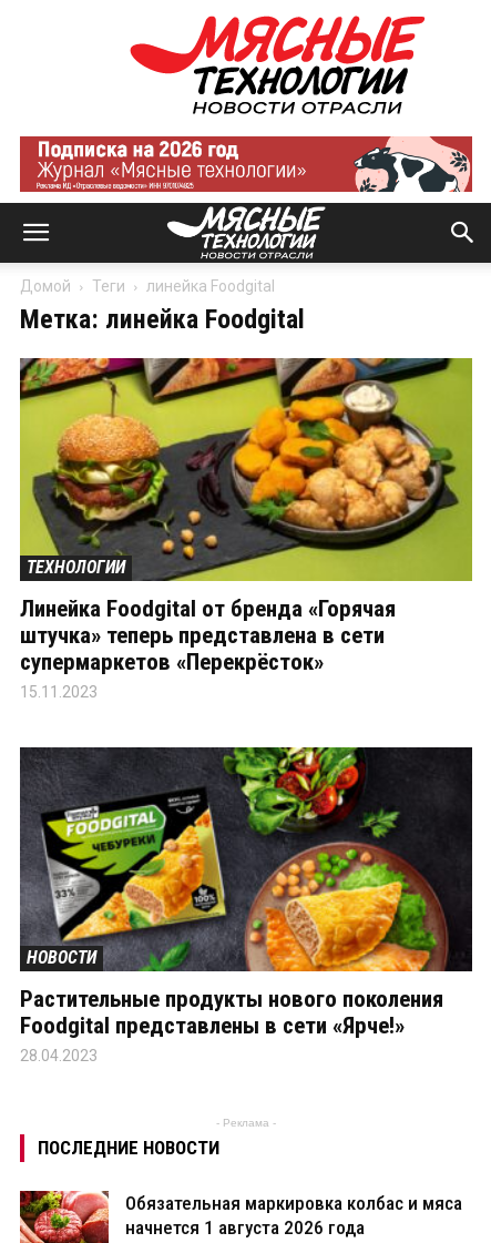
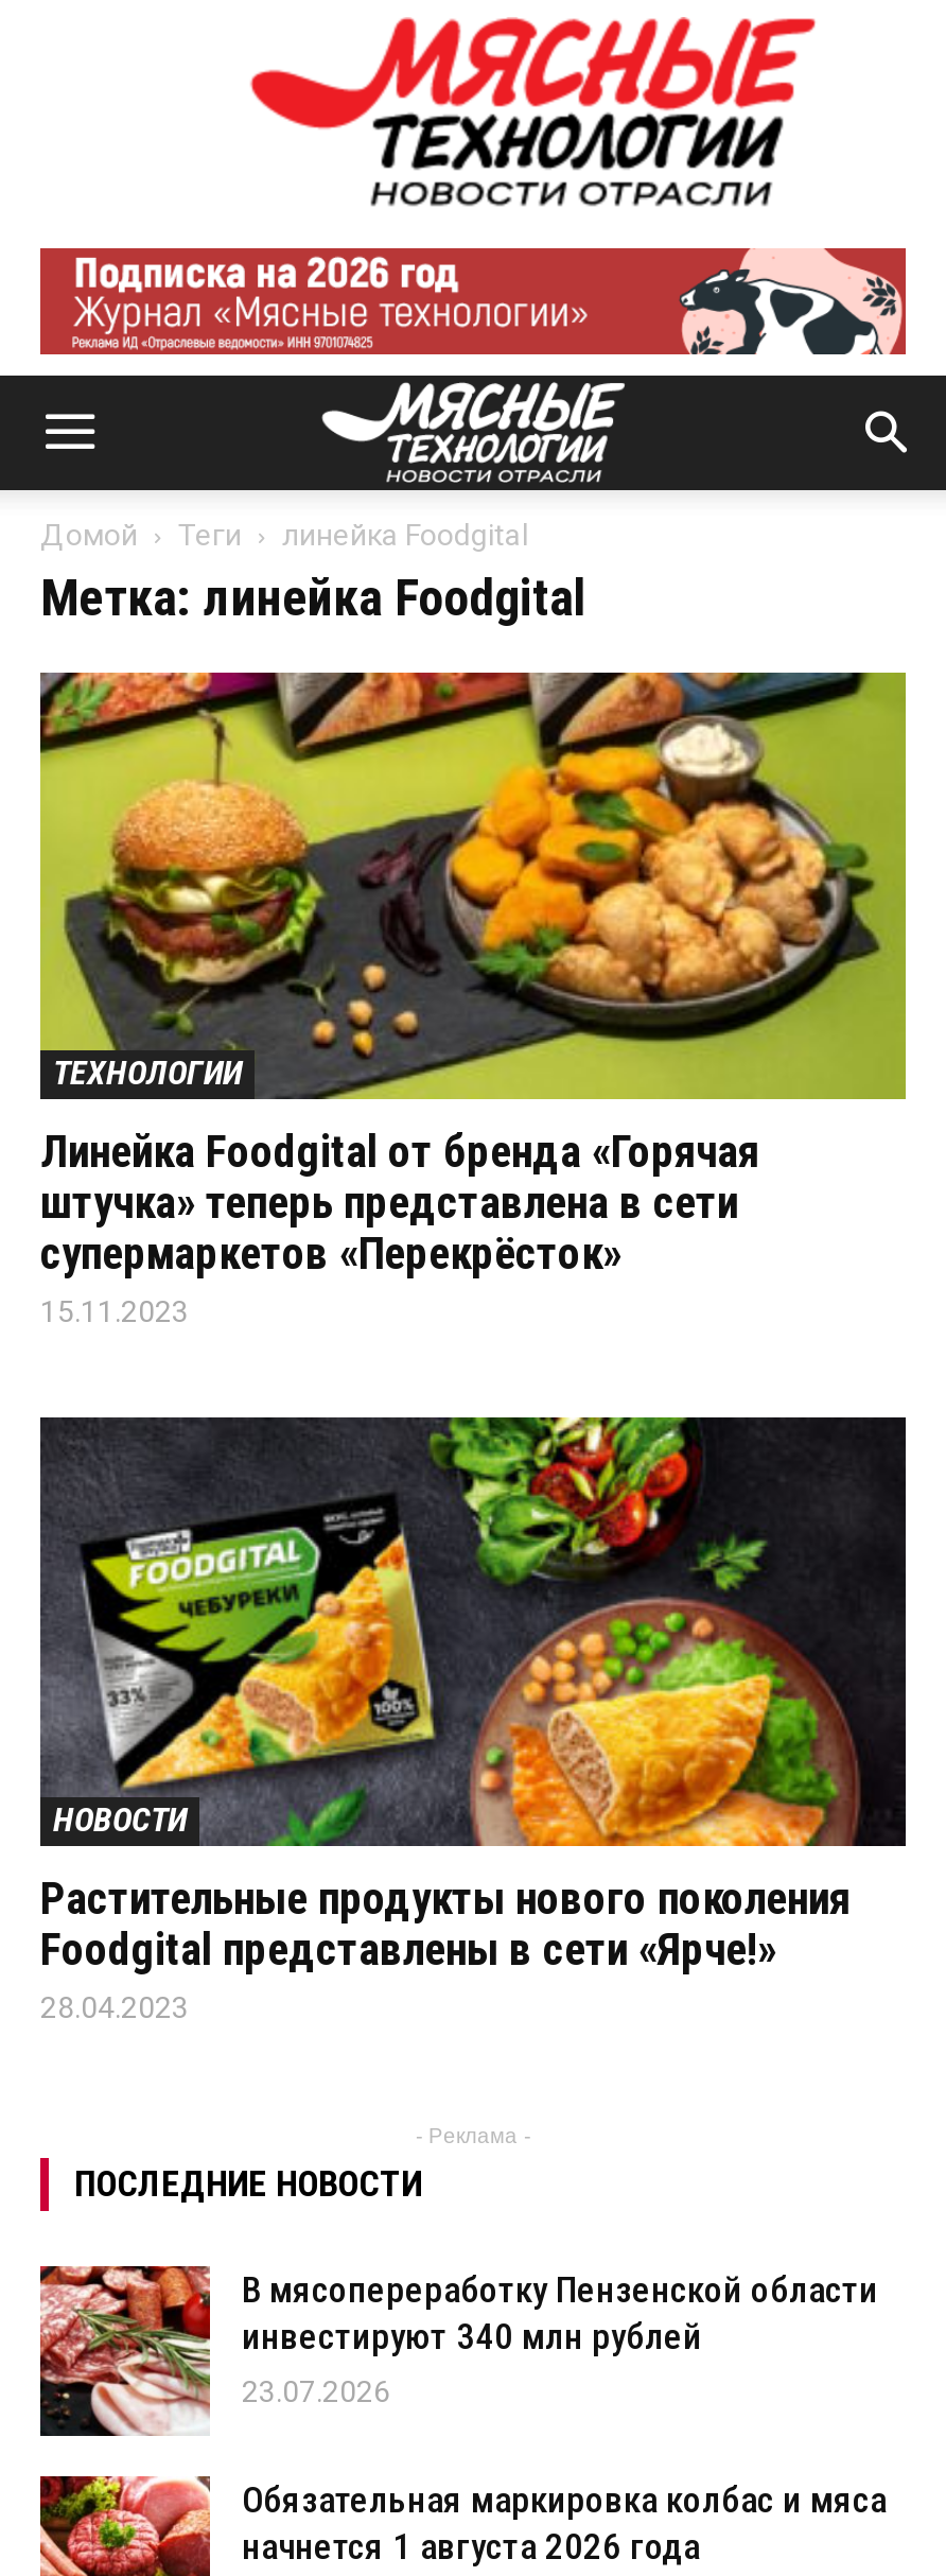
+ [image]
+ В мясопереработку Пензенской области
+ инвестируют 340 млн рублей
+ 23.07.2026
